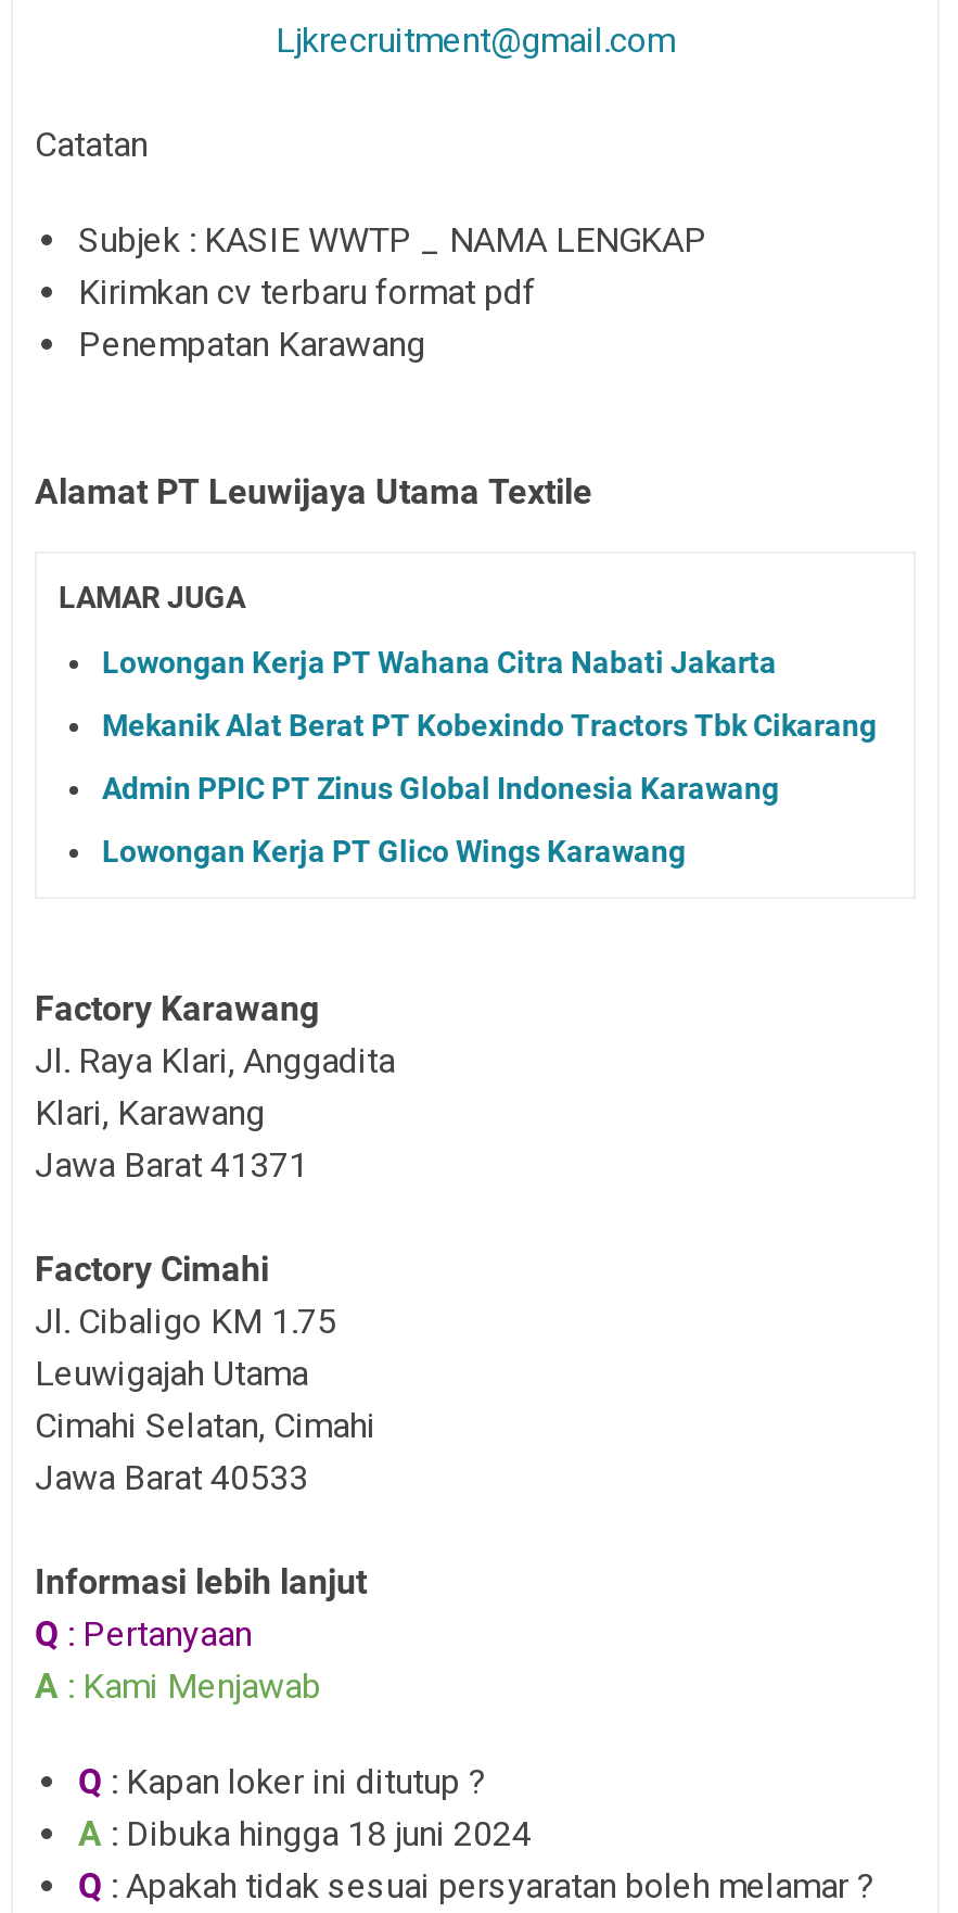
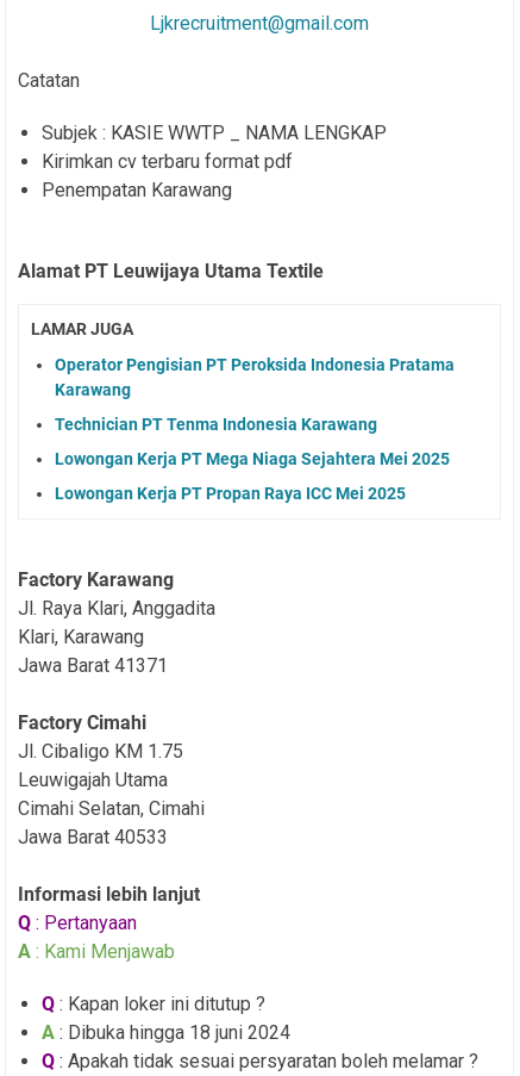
- Lowongan Kerja PT Wahana Citra Nabati Jakarta
+ Operator Pengisian PT Peroksida Indonesia Pratama
+ Karawang

- Mekanik Alat Berat PT Kobexindo Tractors Tbk Cikarang
+ Technician PT Tenma Indonesia Karawang

- Admin PPIC PT Zinus Global Indonesia Karawang
+ Lowongan Kerja PT Mega Niaga Sejahtera Mei 2025

- Lowongan Kerja PT Glico Wings Karawang
+ Lowongan Kerja PT Propan Raya ICC Mei 2025
